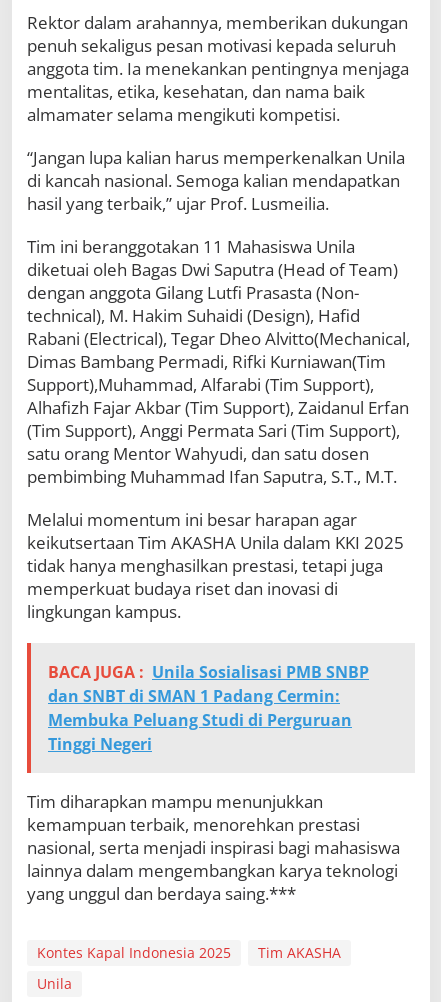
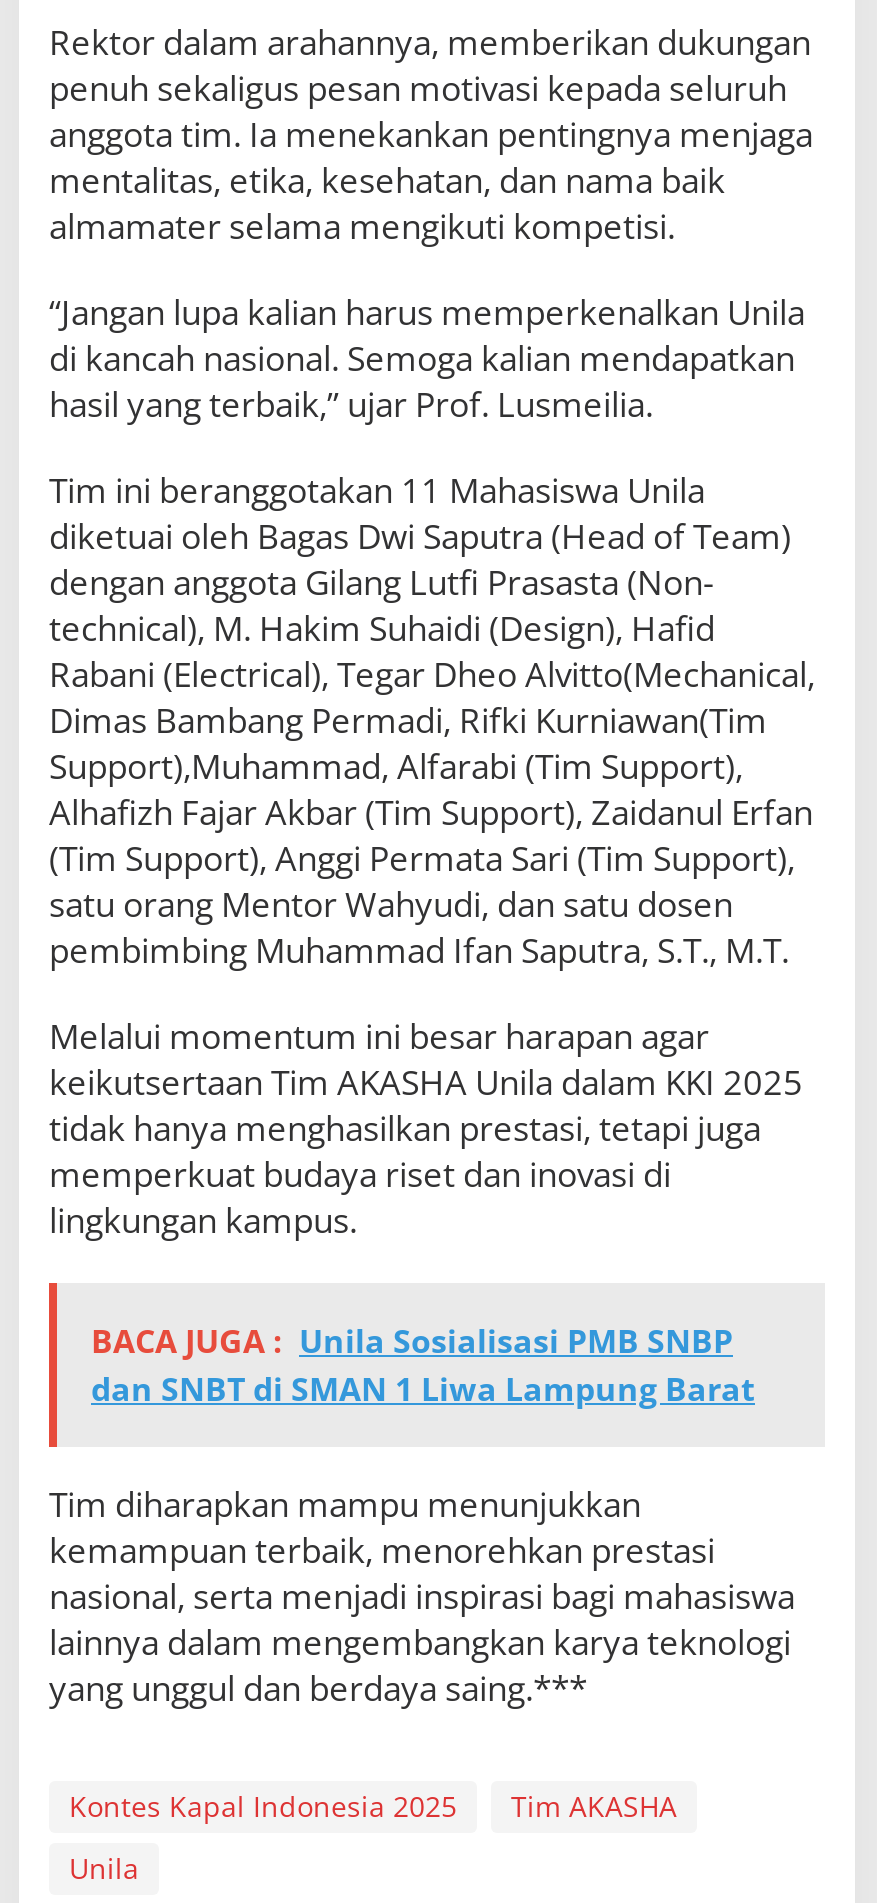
- dan SNBT di SMAN 1 Padang Cermin:
- Membuka Peluang Studi di Perguruan
- Tinggi Negeri
+ dan SNBT di SMAN 1 Liwa Lampung Barat
